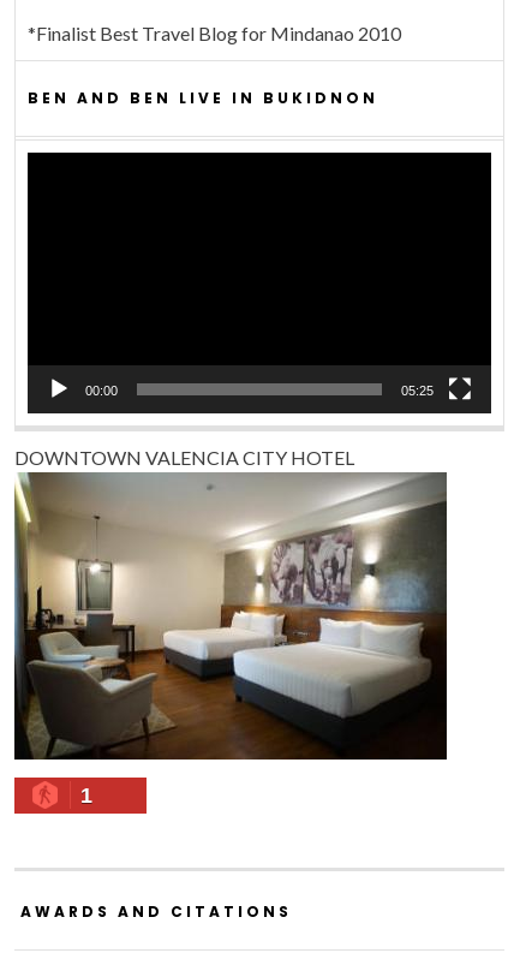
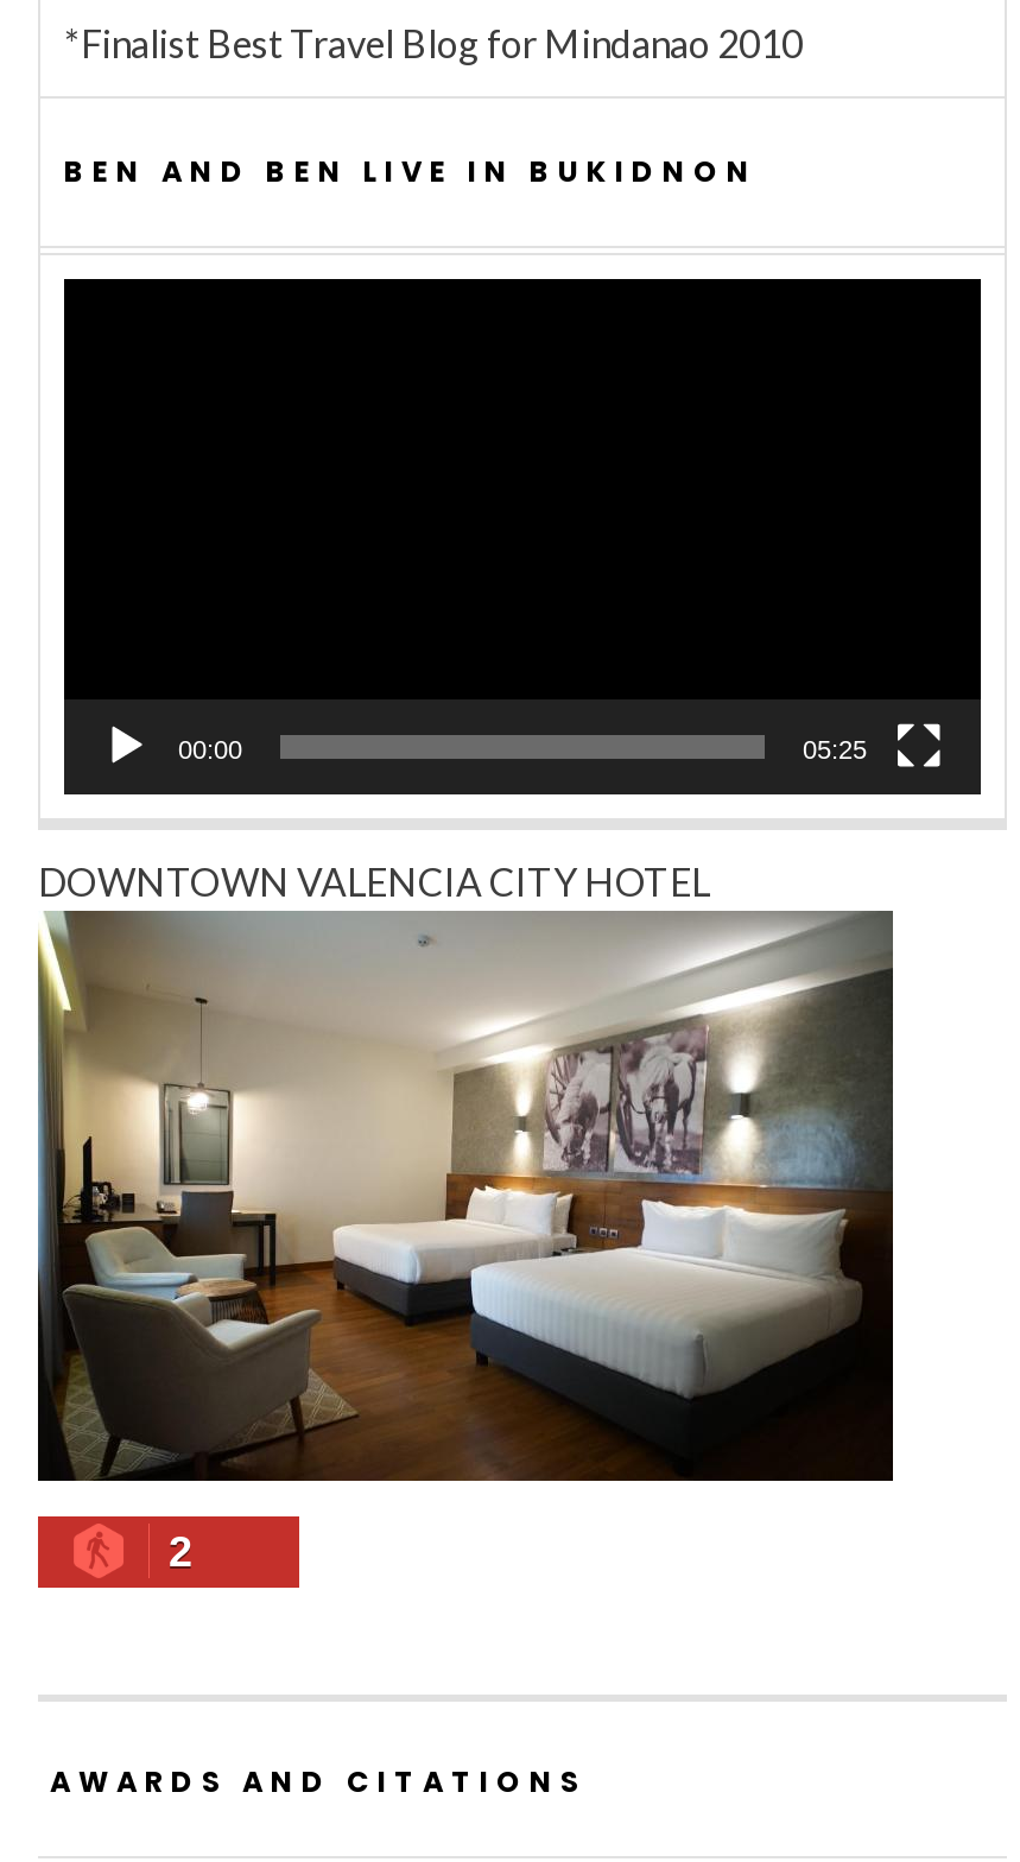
- 1
+ 2
